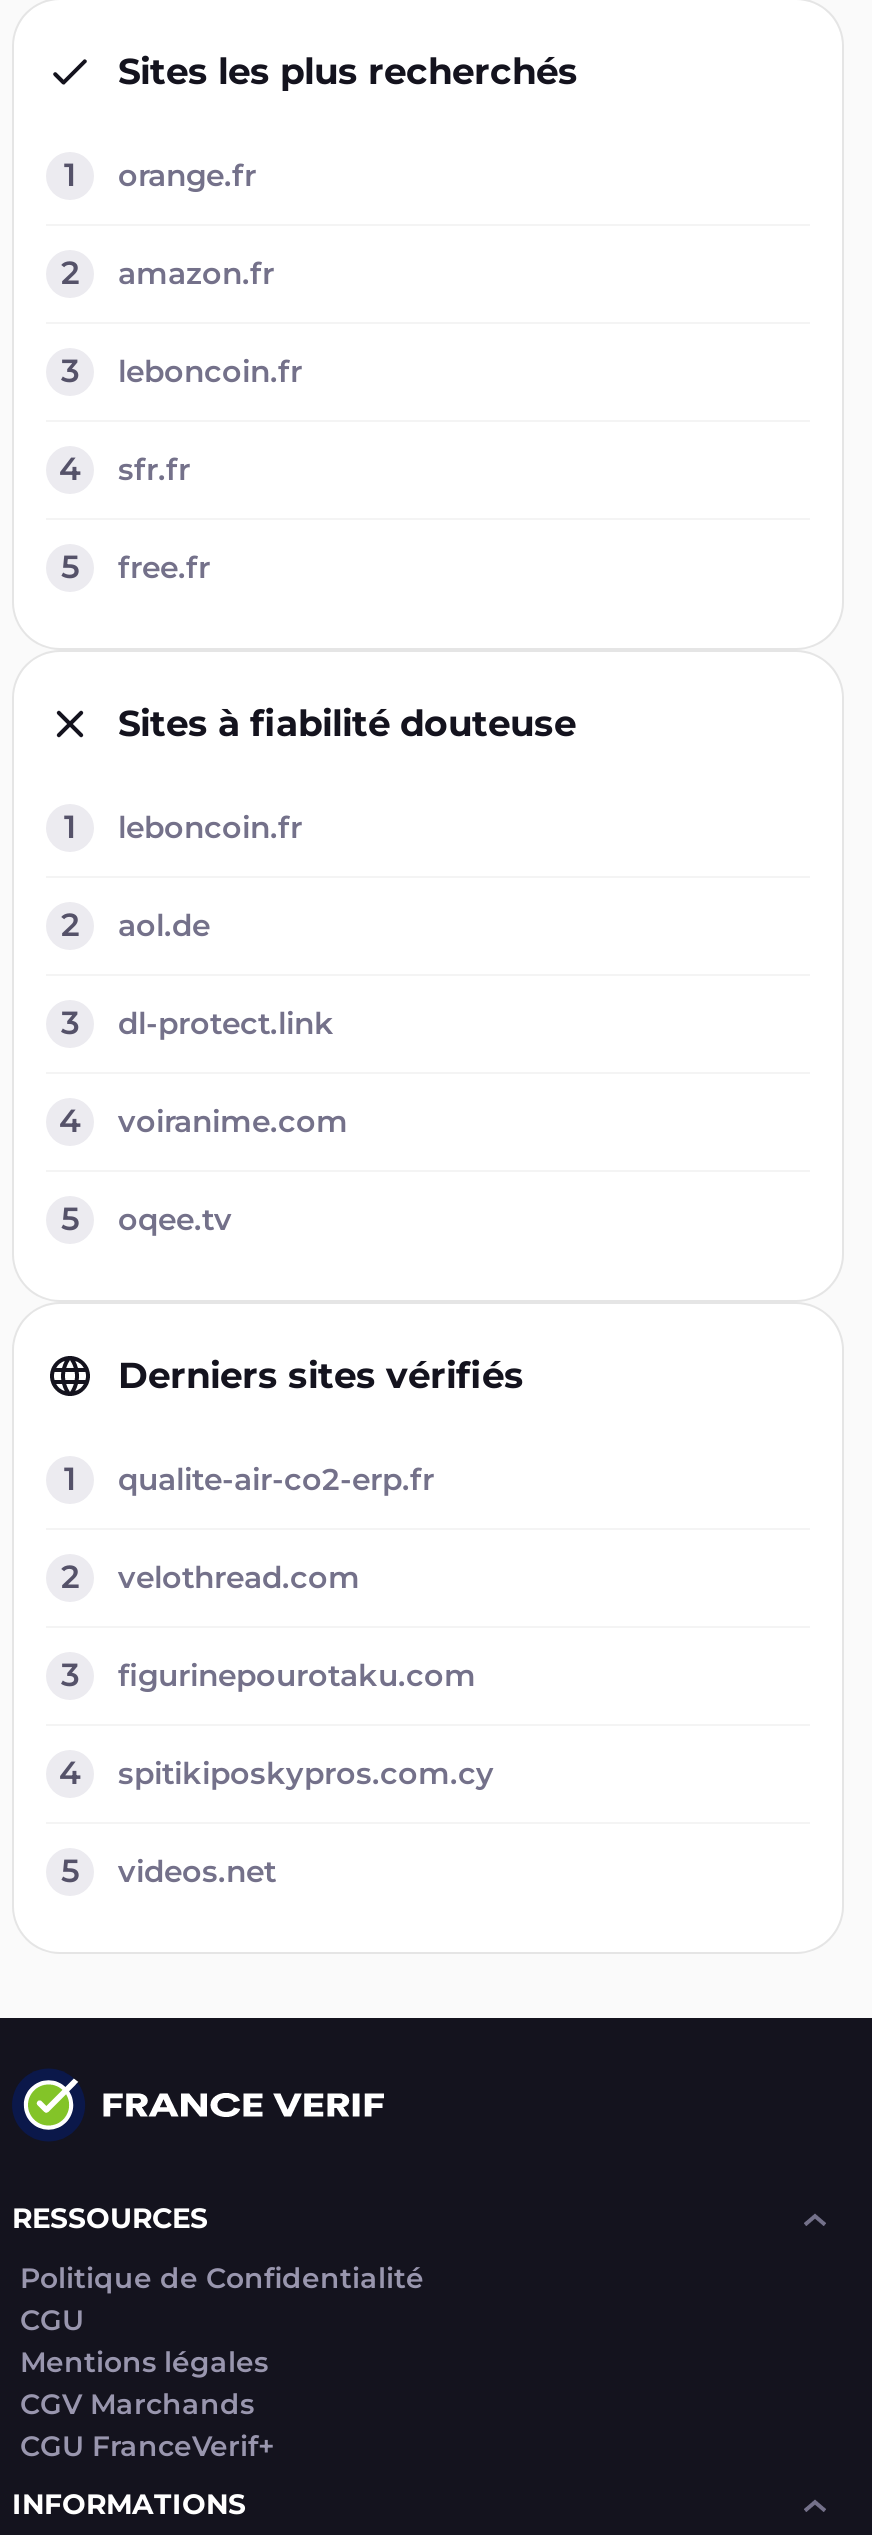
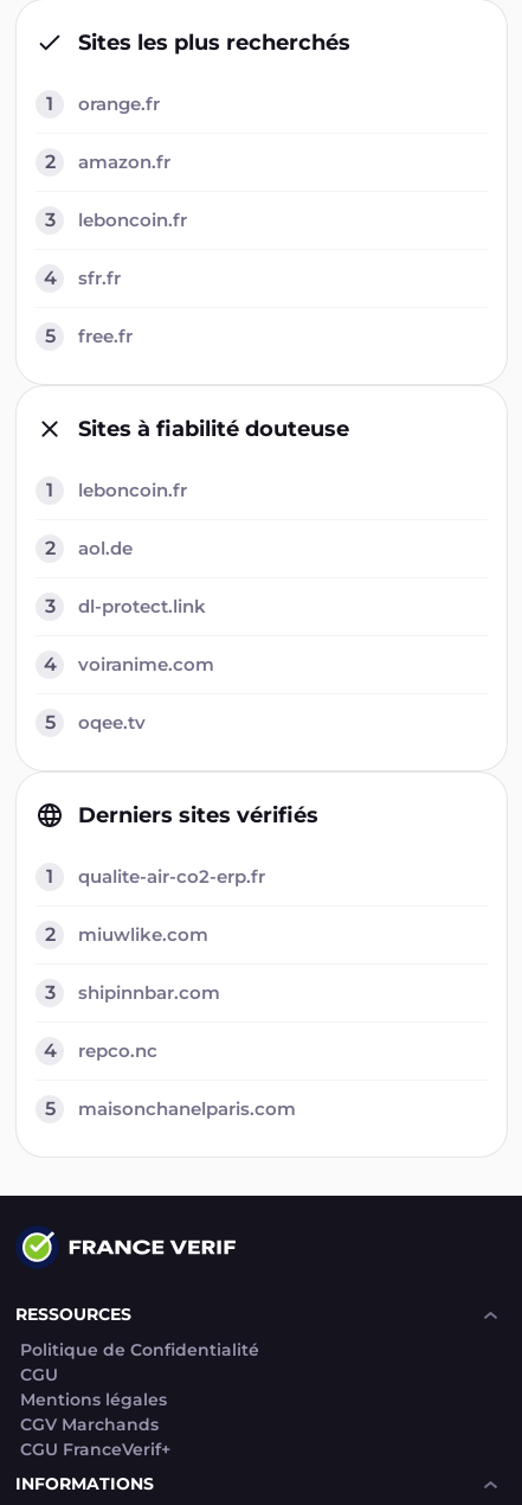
- velothread.com
+ miuwlike.com

- figurinepourotaku.com
+ shipinnbar.com

- spitikiposkypros.com.cy
+ repco.nc

- videos.net
+ maisonchanelparis.com
